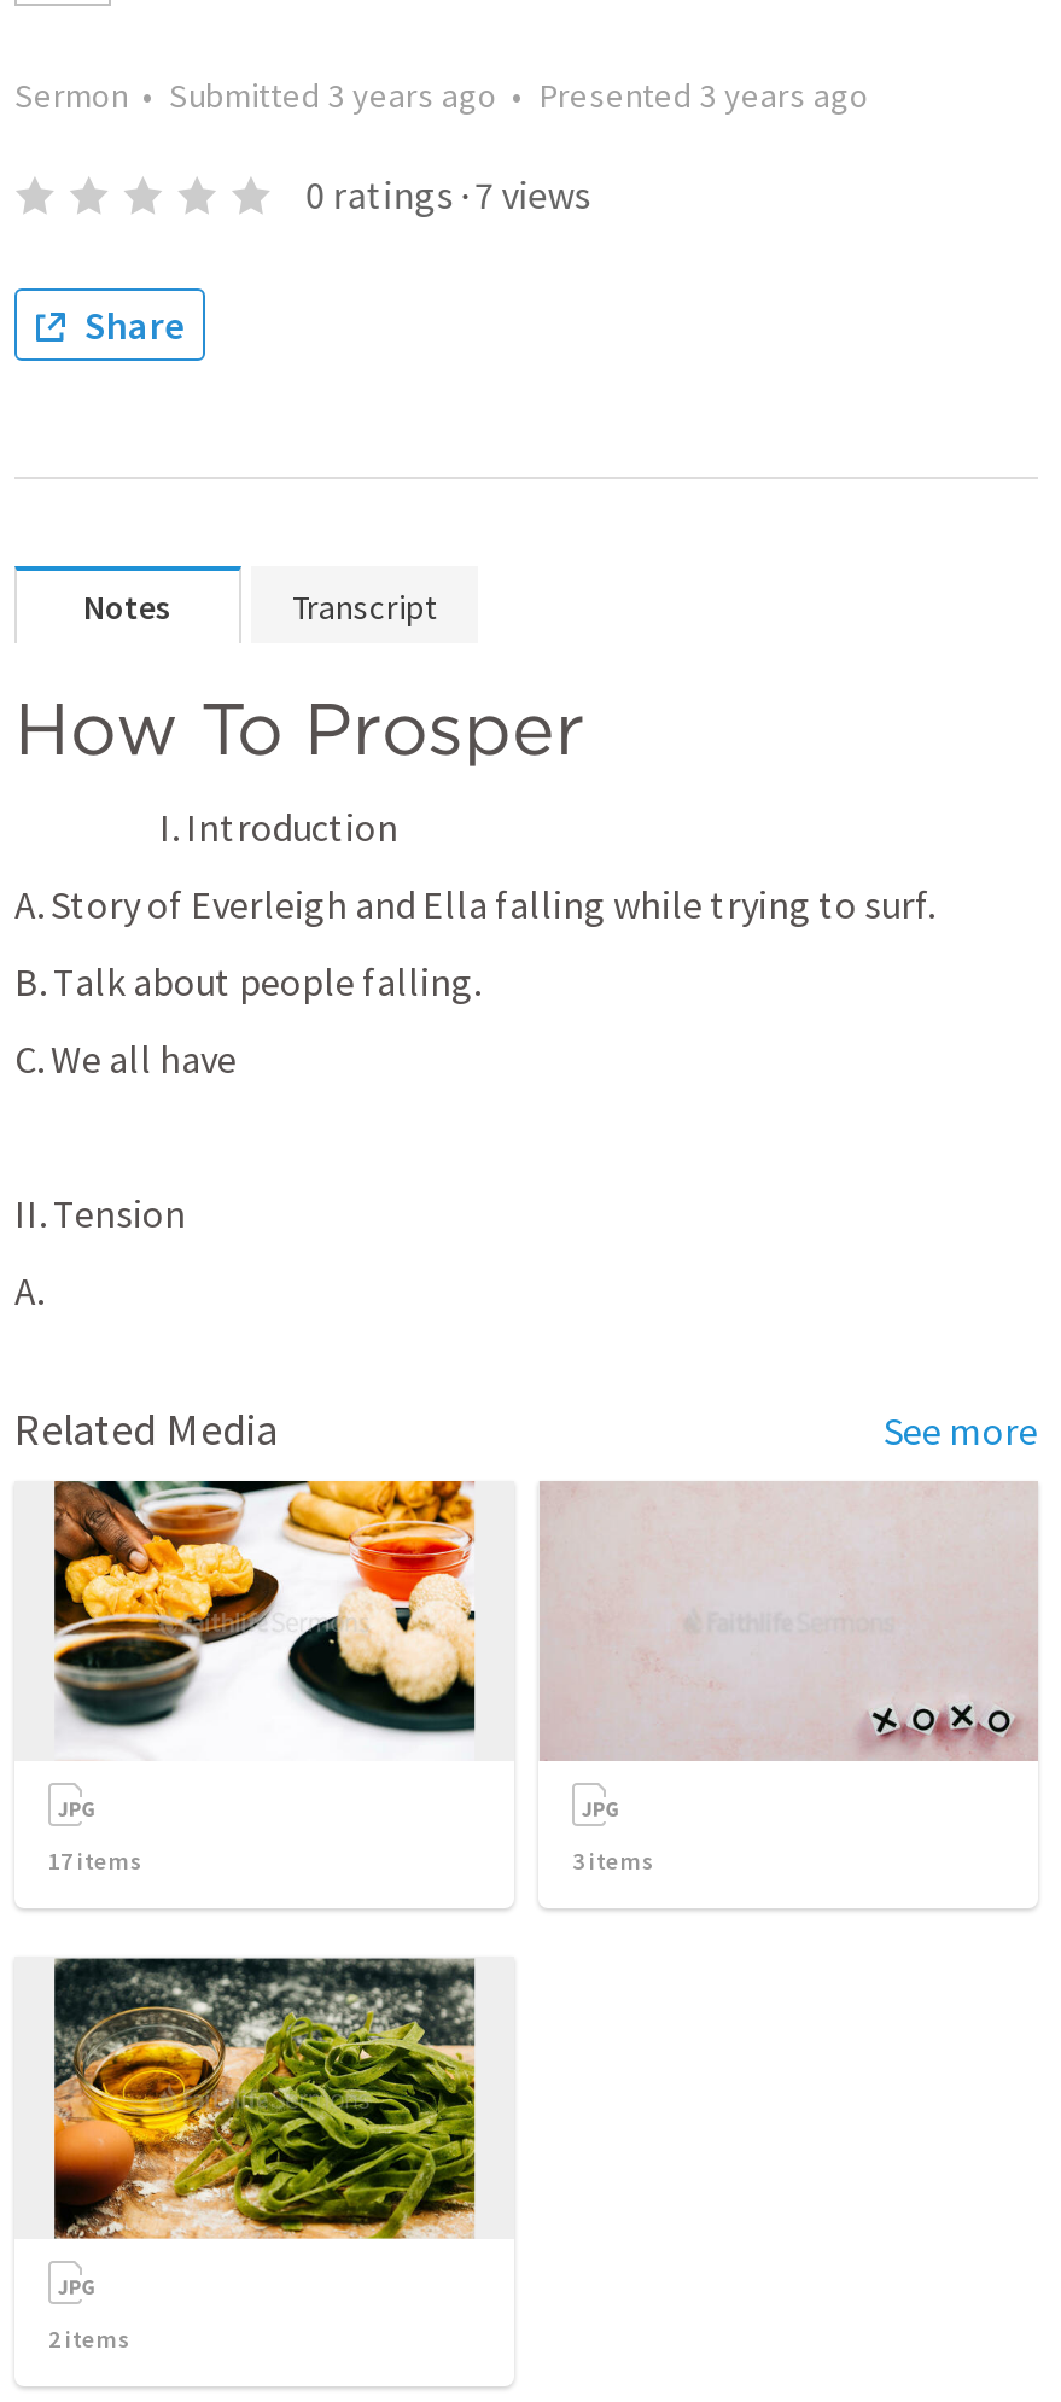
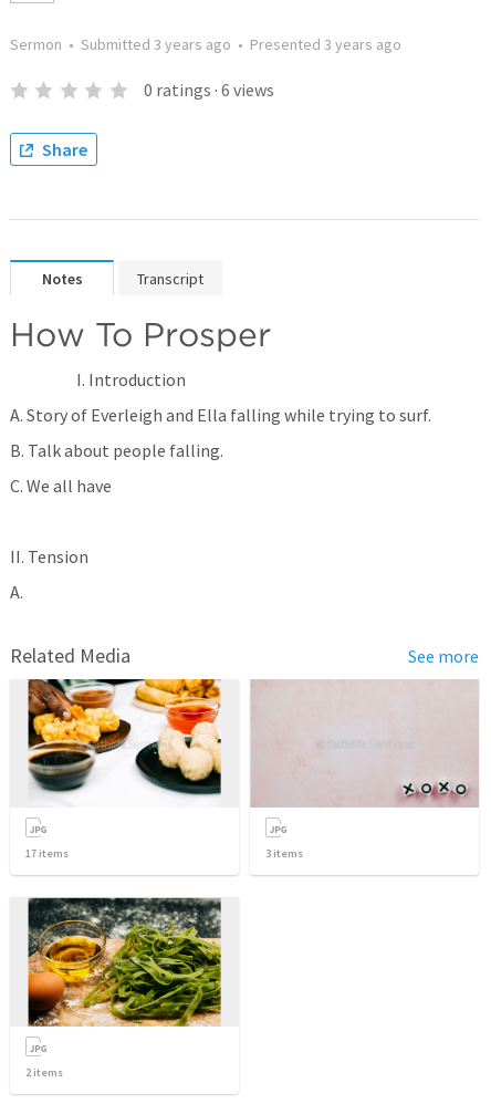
- 0 ratings · 7 views
+ 0 ratings · 6 views
